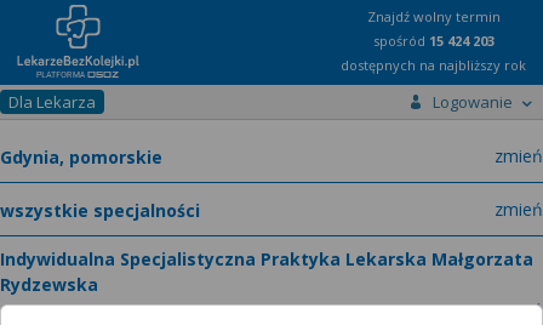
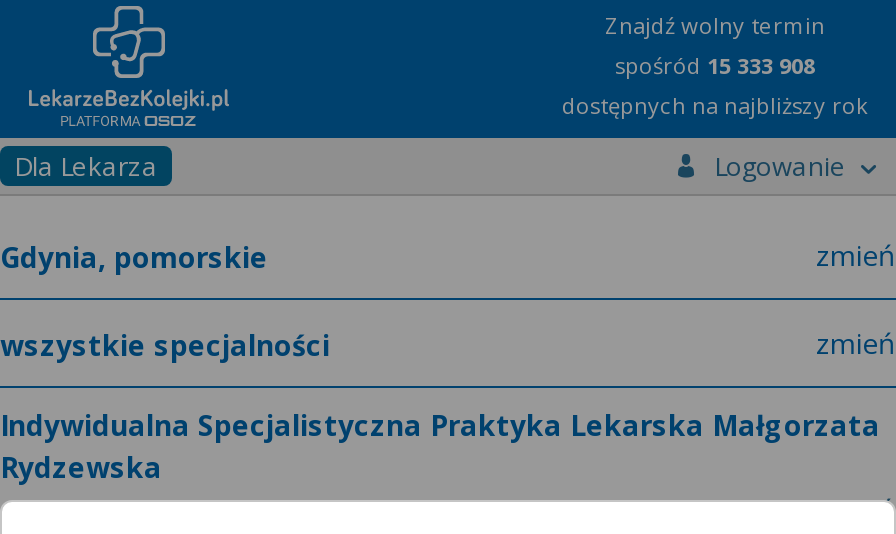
- spośród 15 424 203
+ spośród 15 333 908
